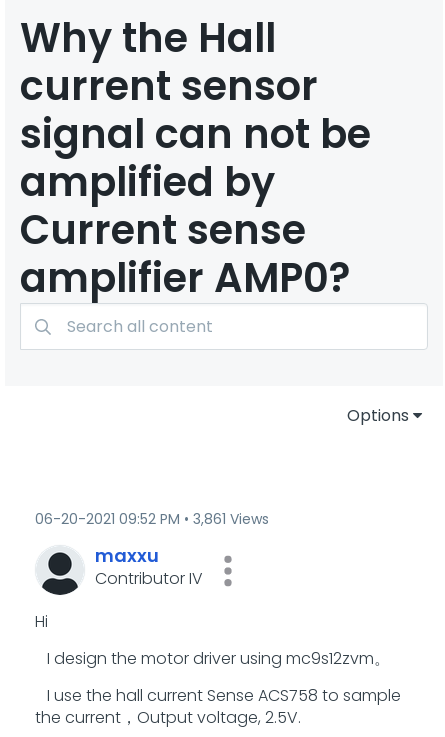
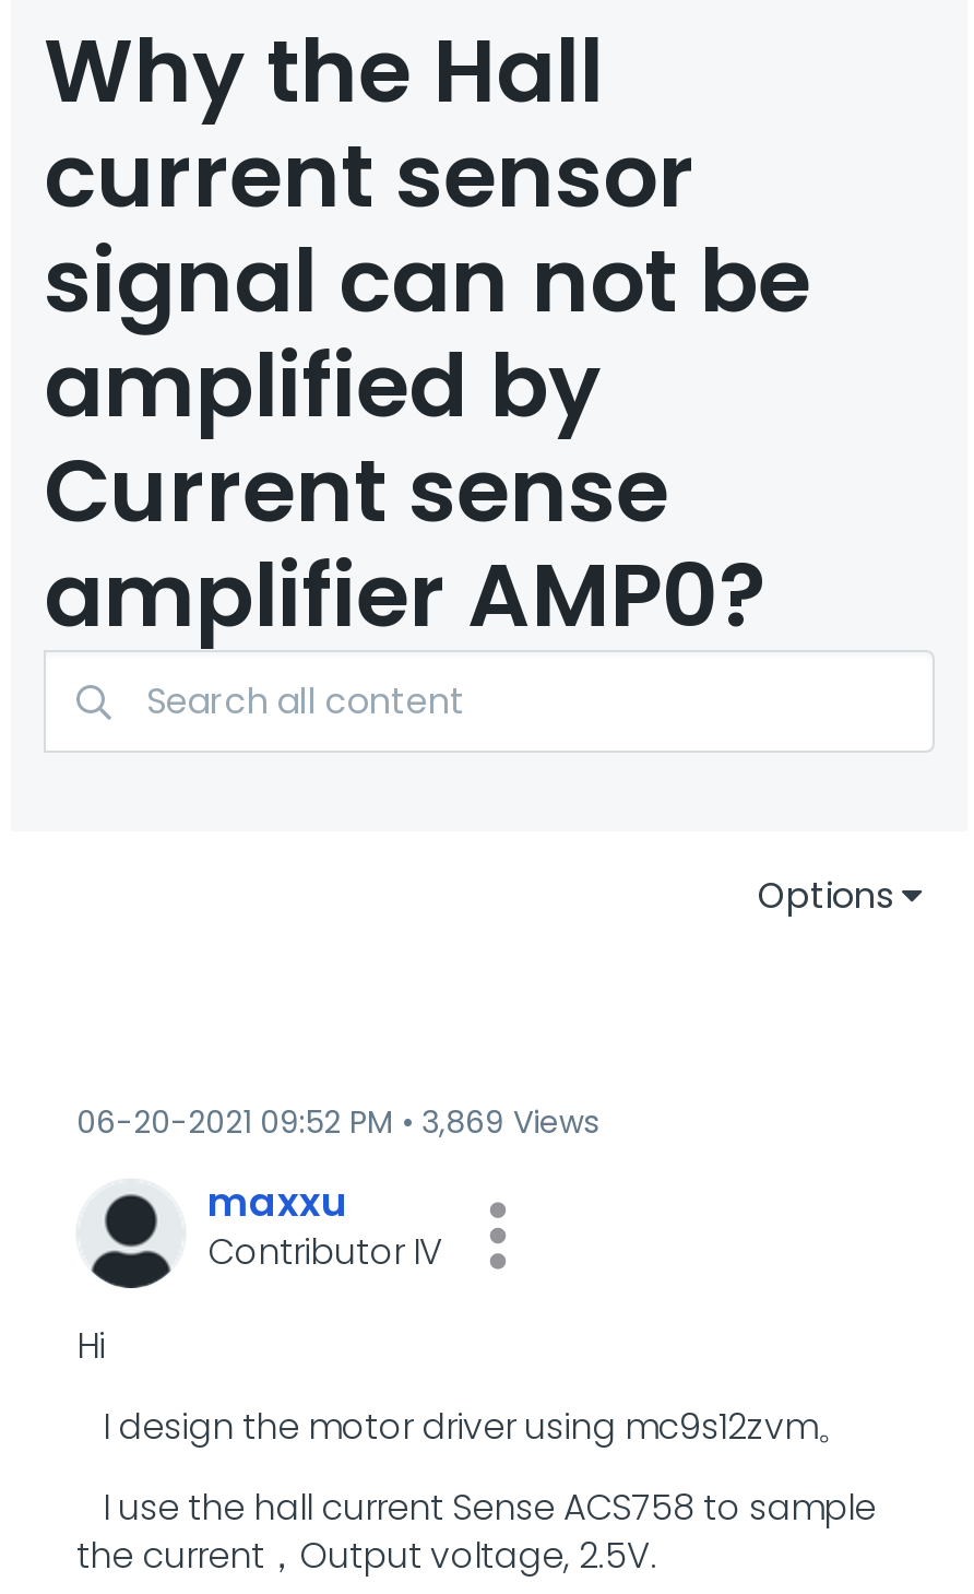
- 06-20-2021 09:52 PM 3,861 Views
+ 06-20-2021 09:52 PM 3,869 Views
